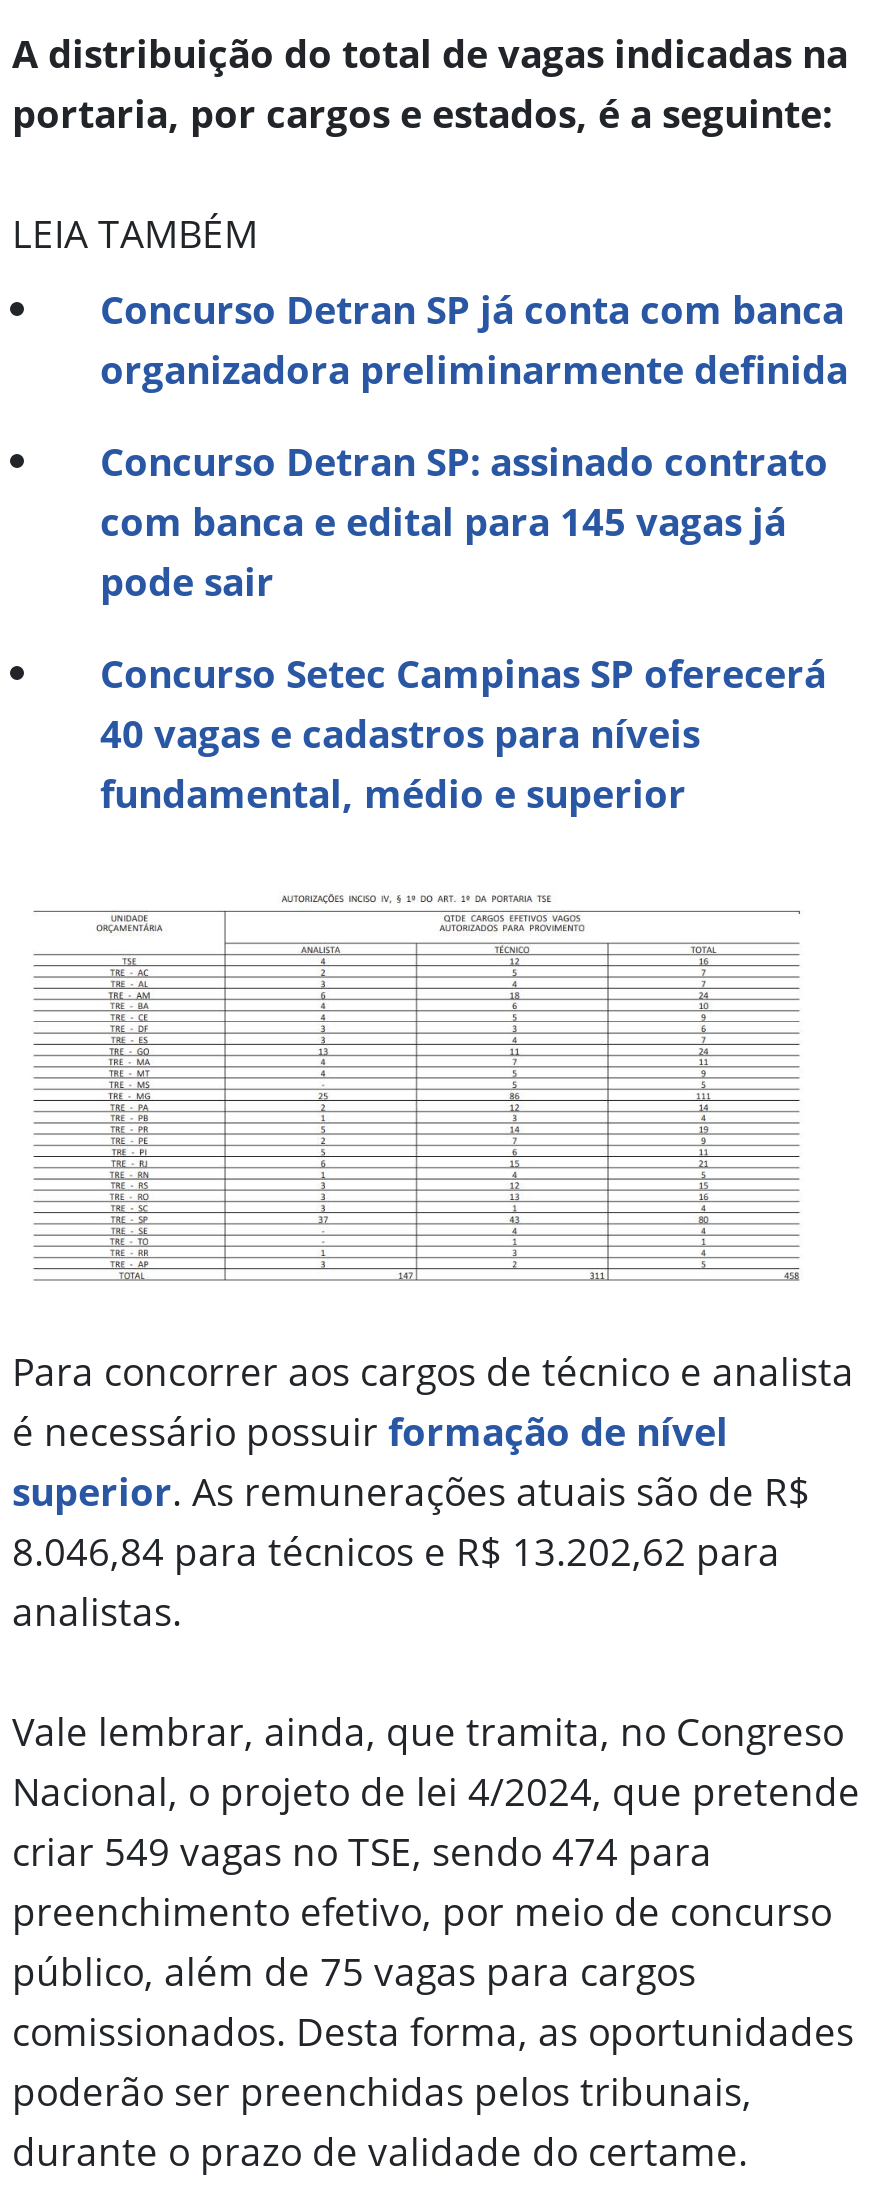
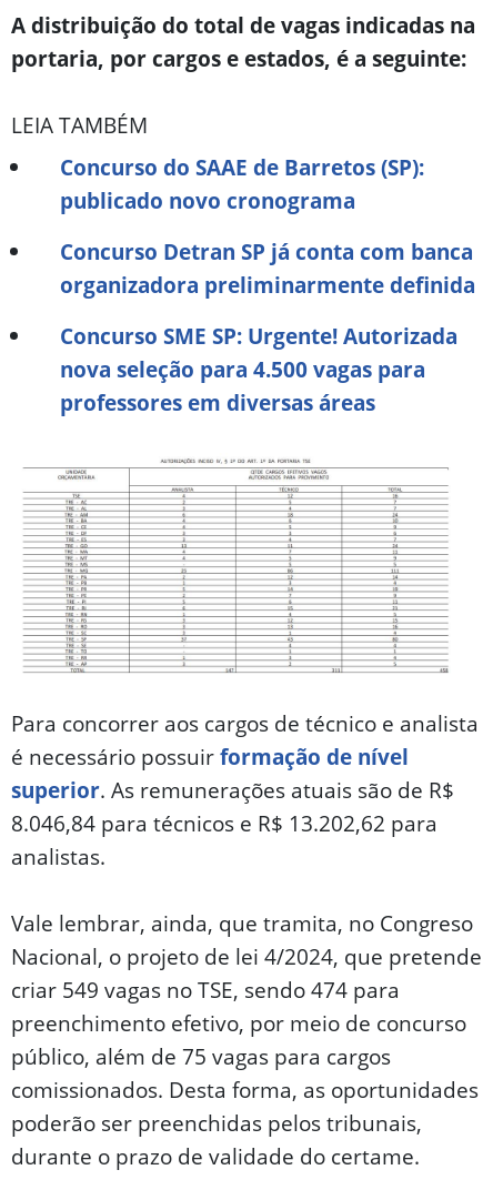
+ Concurso do SAAE de Barretos (SP):
+ publicado novo cronograma

moved down: Concurso Detran SP já conta com banca | organizadora preliminarmente definida

- Concurso Detran SP: assinado contrato
- com banca e edital para 145 vagas já
- pode sair
- Concurso Setec Campinas SP oferecerá
- 40 vagas e cadastros para níveis
- fundamental, médio e superior
+ Concurso SME SP: Urgente! Autorizada
+ nova seleção para 4.500 vagas para
+ professores em diversas áreas
